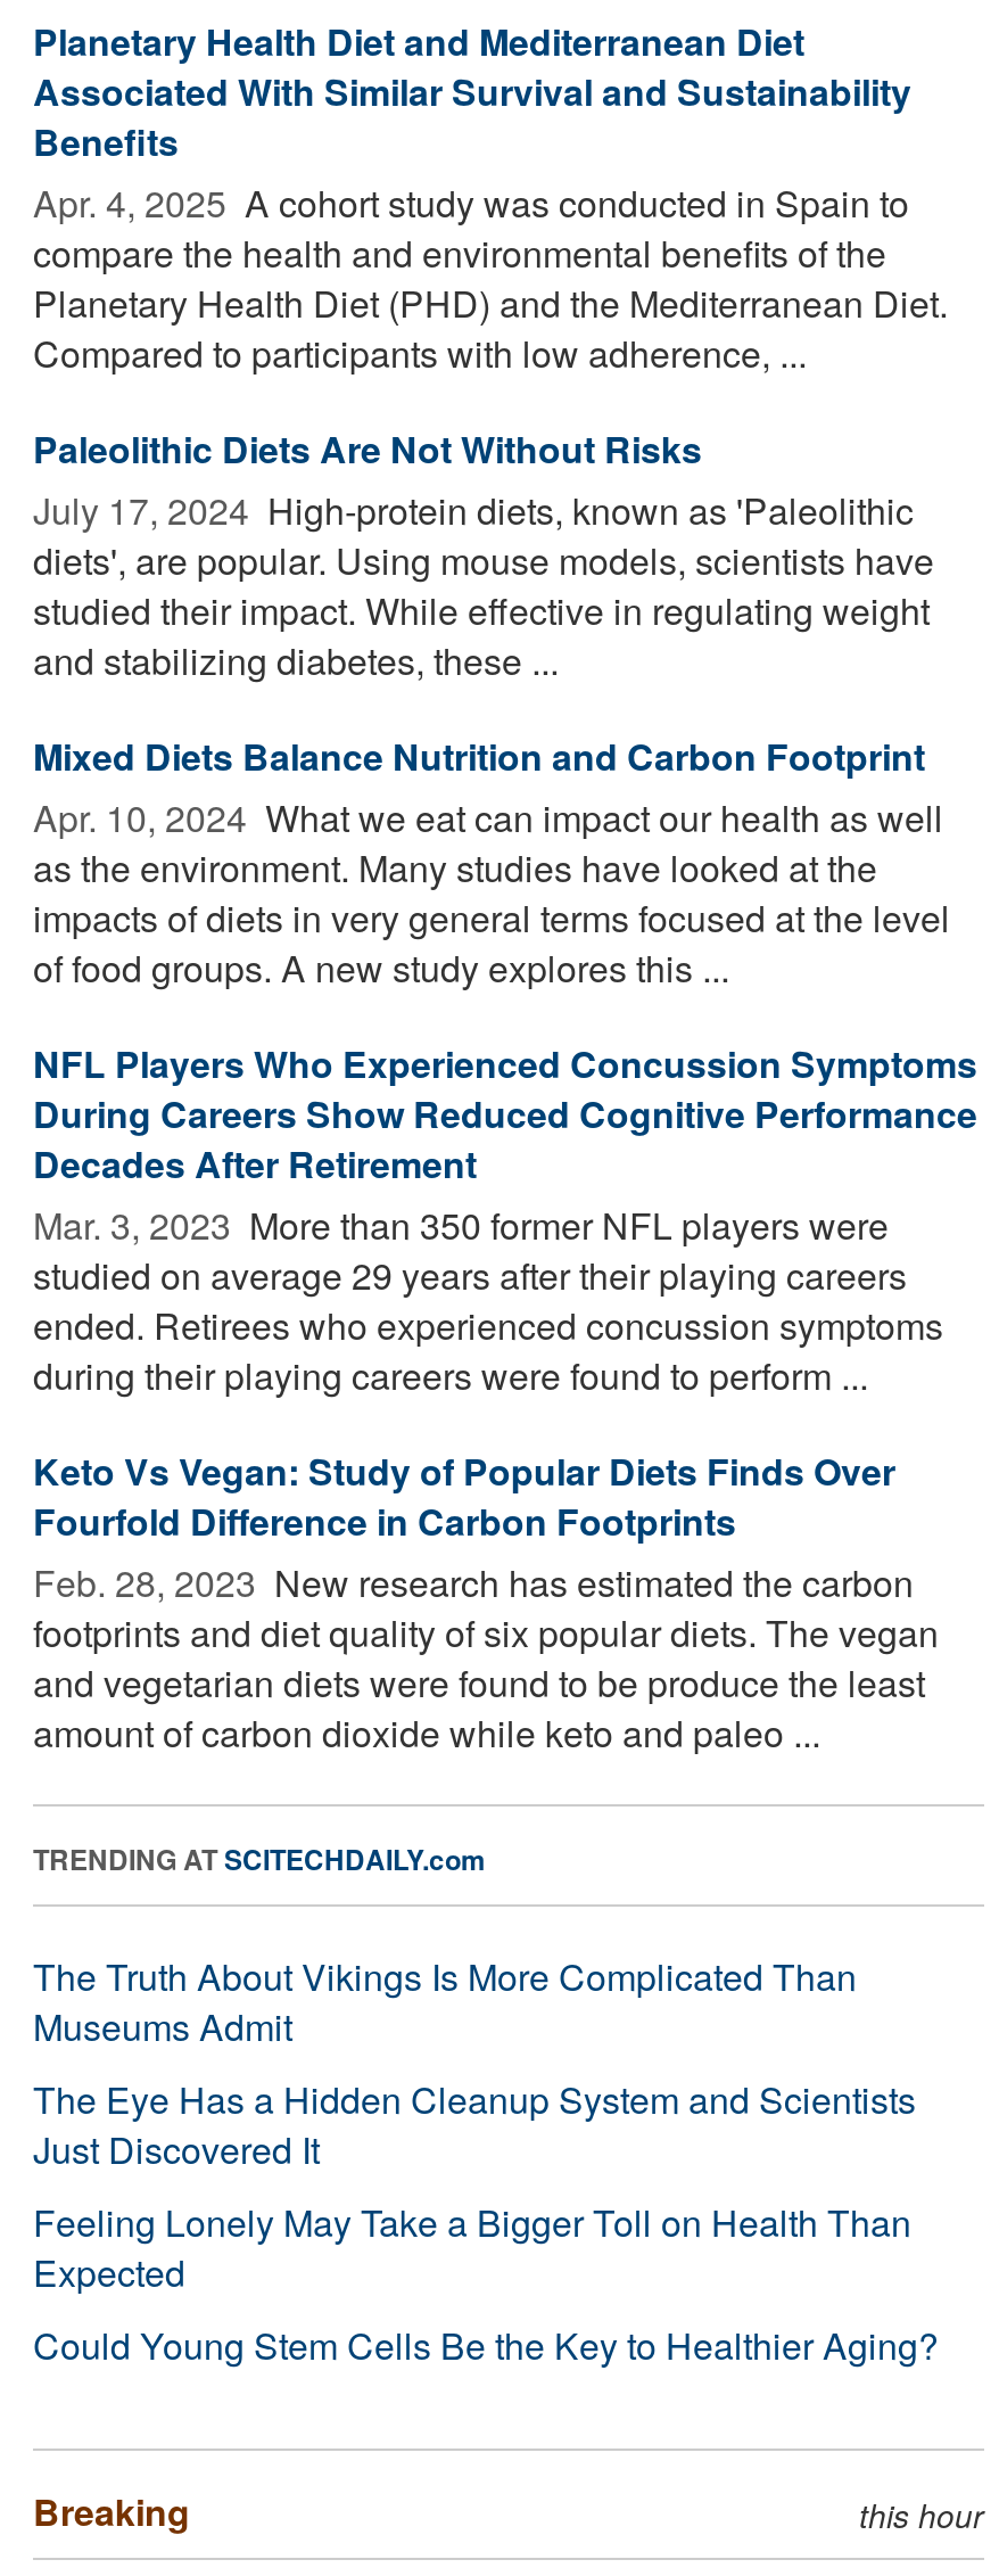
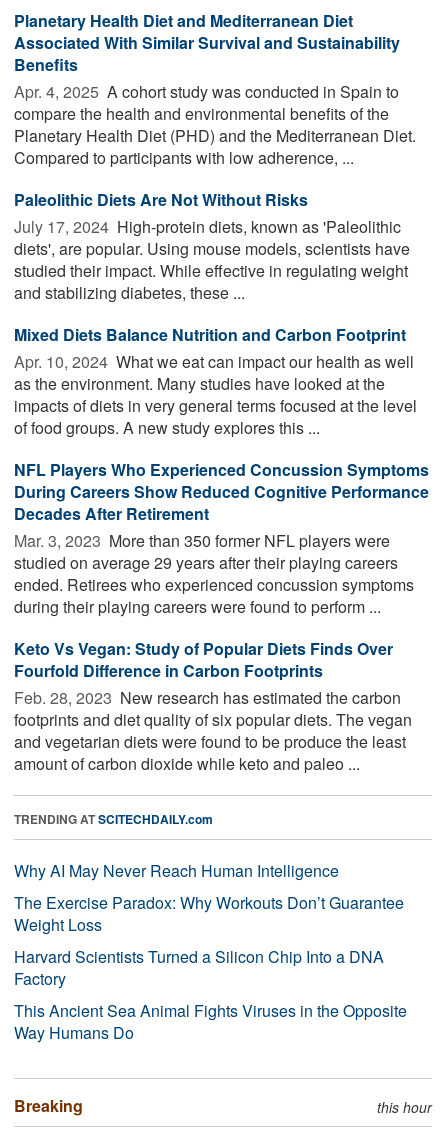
- The Truth About Vikings Is More Complicated Than
- Museums Admit
- The Eye Has a Hidden Cleanup System and Scientists
- Just Discovered It
- Feeling Lonely May Take a Bigger Toll on Health Than
- Expected
- Could Young Stem Cells Be the Key to Healthier Aging?
+ Why AI May Never Reach Human Intelligence
+ The Exercise Paradox: Why Workouts Don’t Guarantee
+ Weight Loss
+ Harvard Scientists Turned a Silicon Chip Into a DNA
+ Factory
+ This Ancient Sea Animal Fights Viruses in the Opposite
+ Way Humans Do
